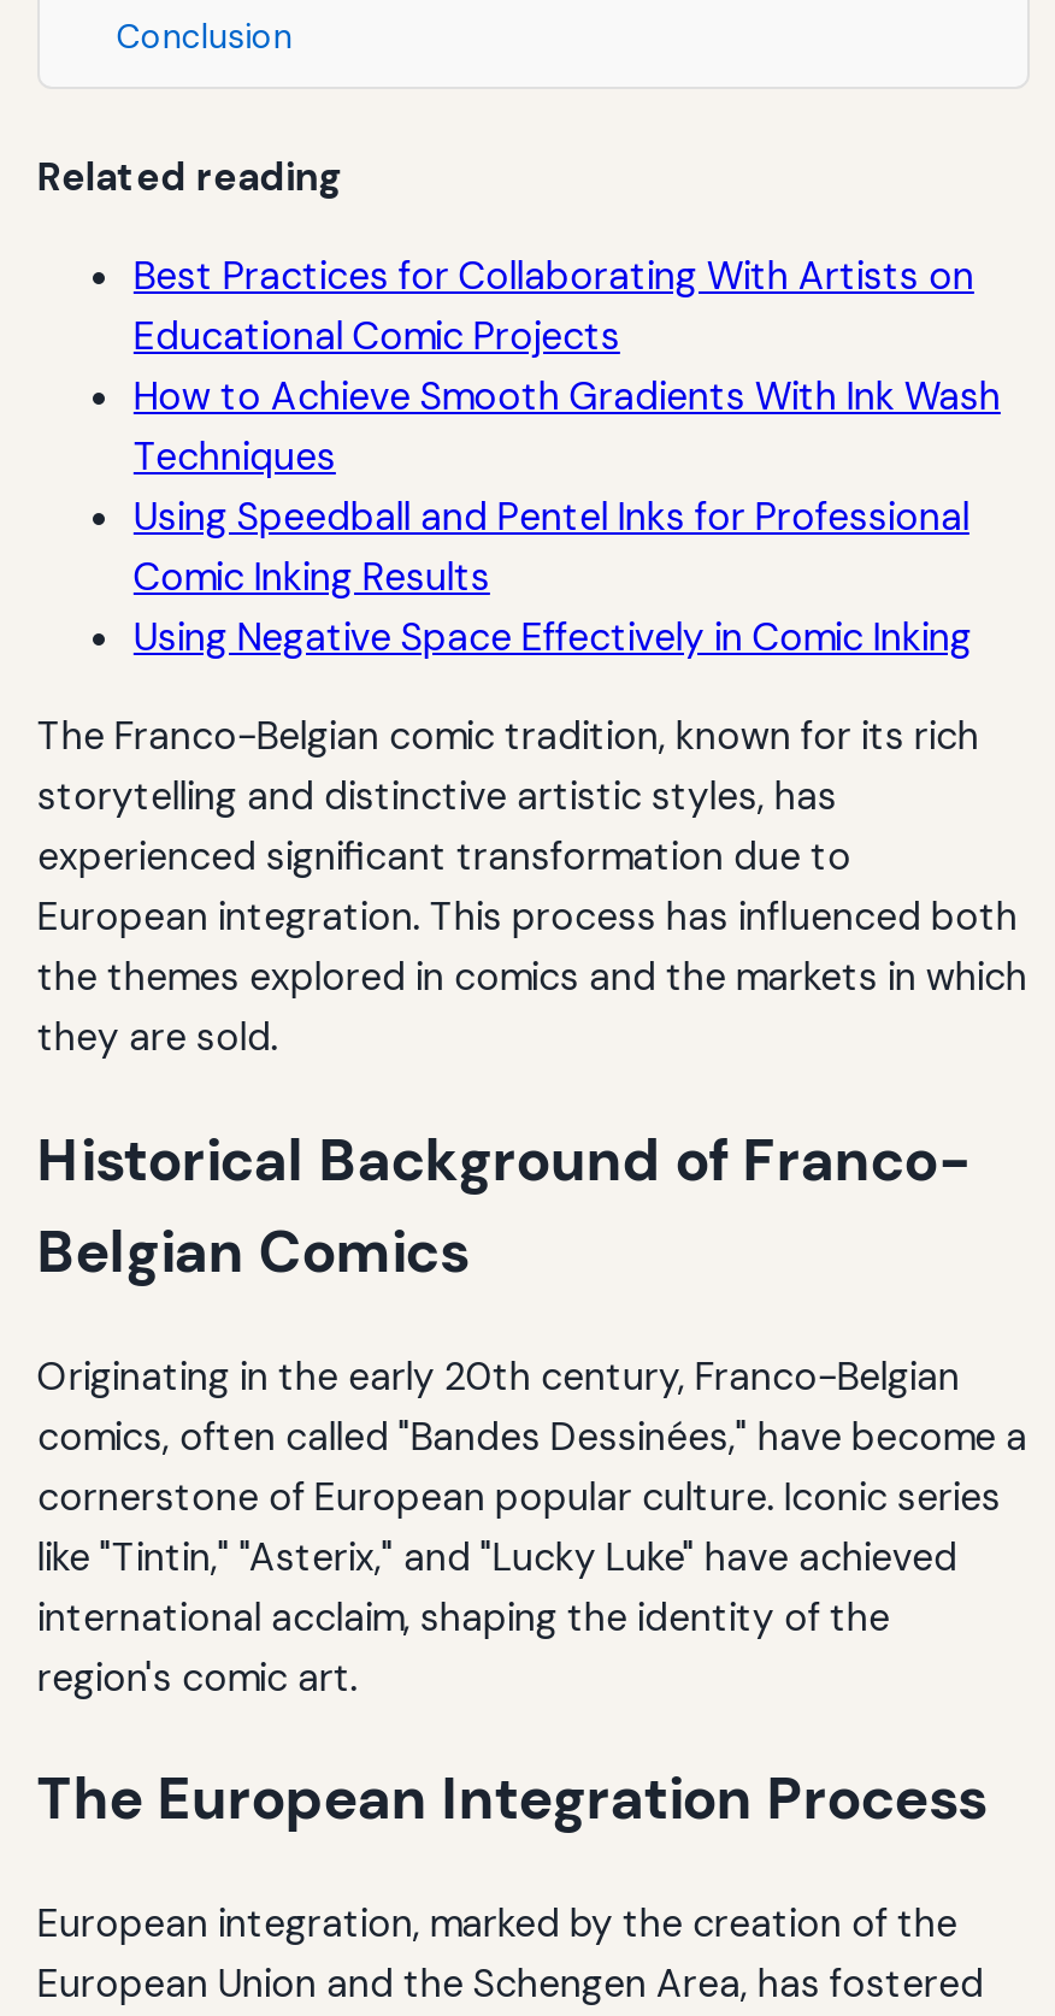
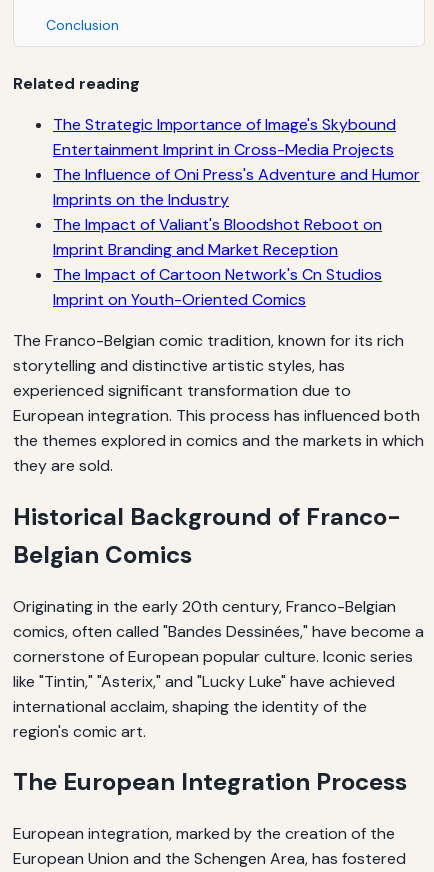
- Best Practices for Collaborating With Artists on
- Educational Comic Projects
- How to Achieve Smooth Gradients With Ink Wash
- Techniques
- Using Speedball and Pentel Inks for Professional
- Comic Inking Results
- Using Negative Space Effectively in Comic Inking
+ The Strategic Importance of Image's Skybound
+ Entertainment Imprint in Cross-Media Projects
+ The Influence of Oni Press's Adventure and Humor
+ Imprints on the Industry
+ The Impact of Valiant's Bloodshot Reboot on
+ Imprint Branding and Market Reception
+ The Impact of Cartoon Network's Cn Studios
+ Imprint on Youth-Oriented Comics
